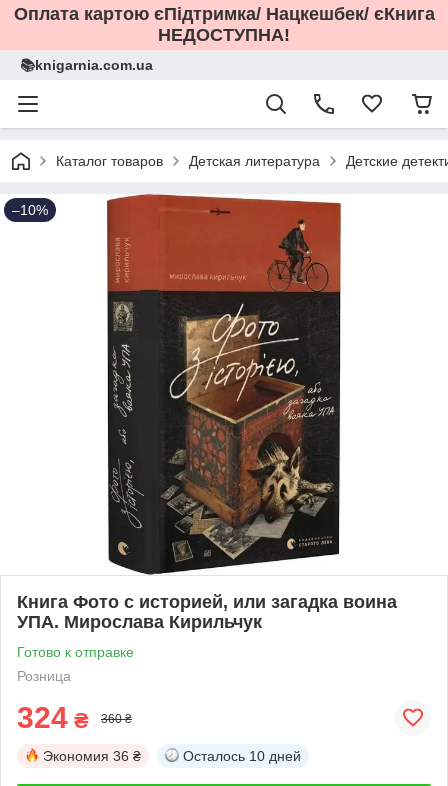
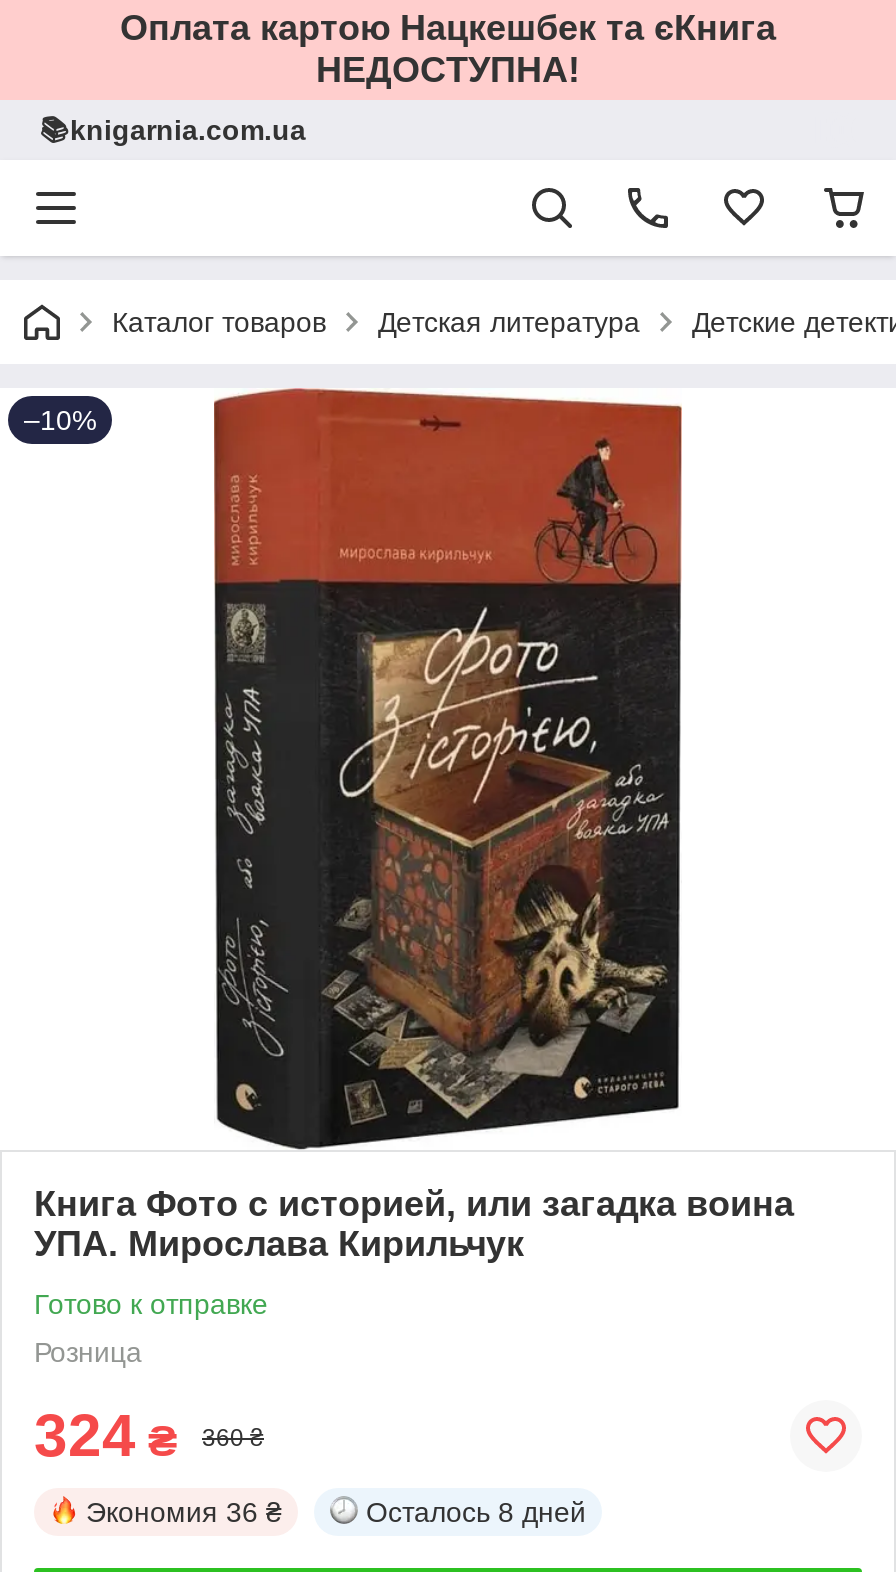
- Оплата картою єПідтримка/ Нацкешбек/ єКнига
+ Оплата картою Нацкешбек та єКнига

- Осталось 10 дней
+ Осталось 8 дней
